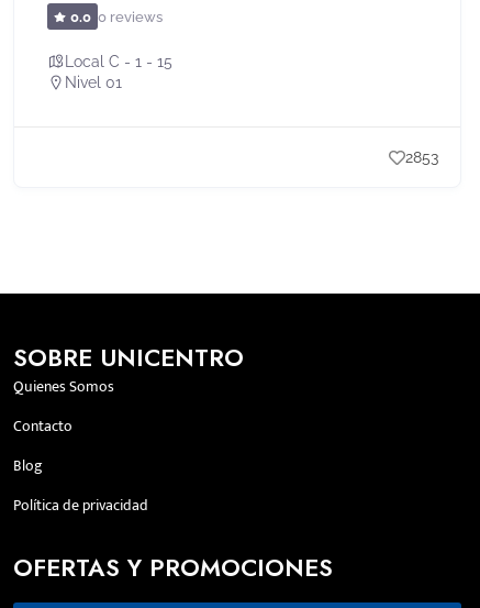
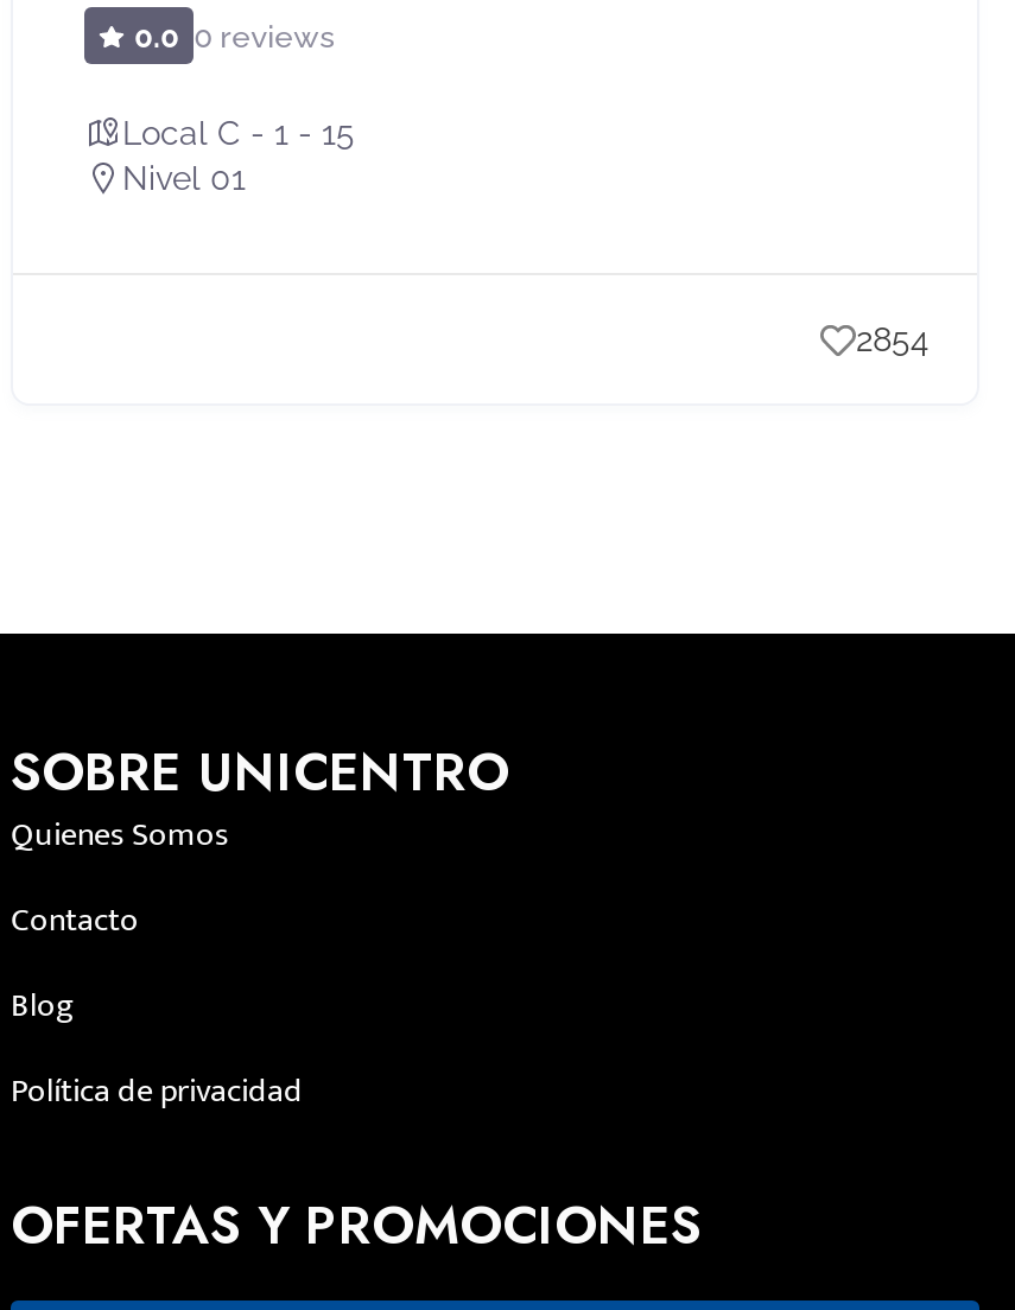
- 2853
+ 2854
